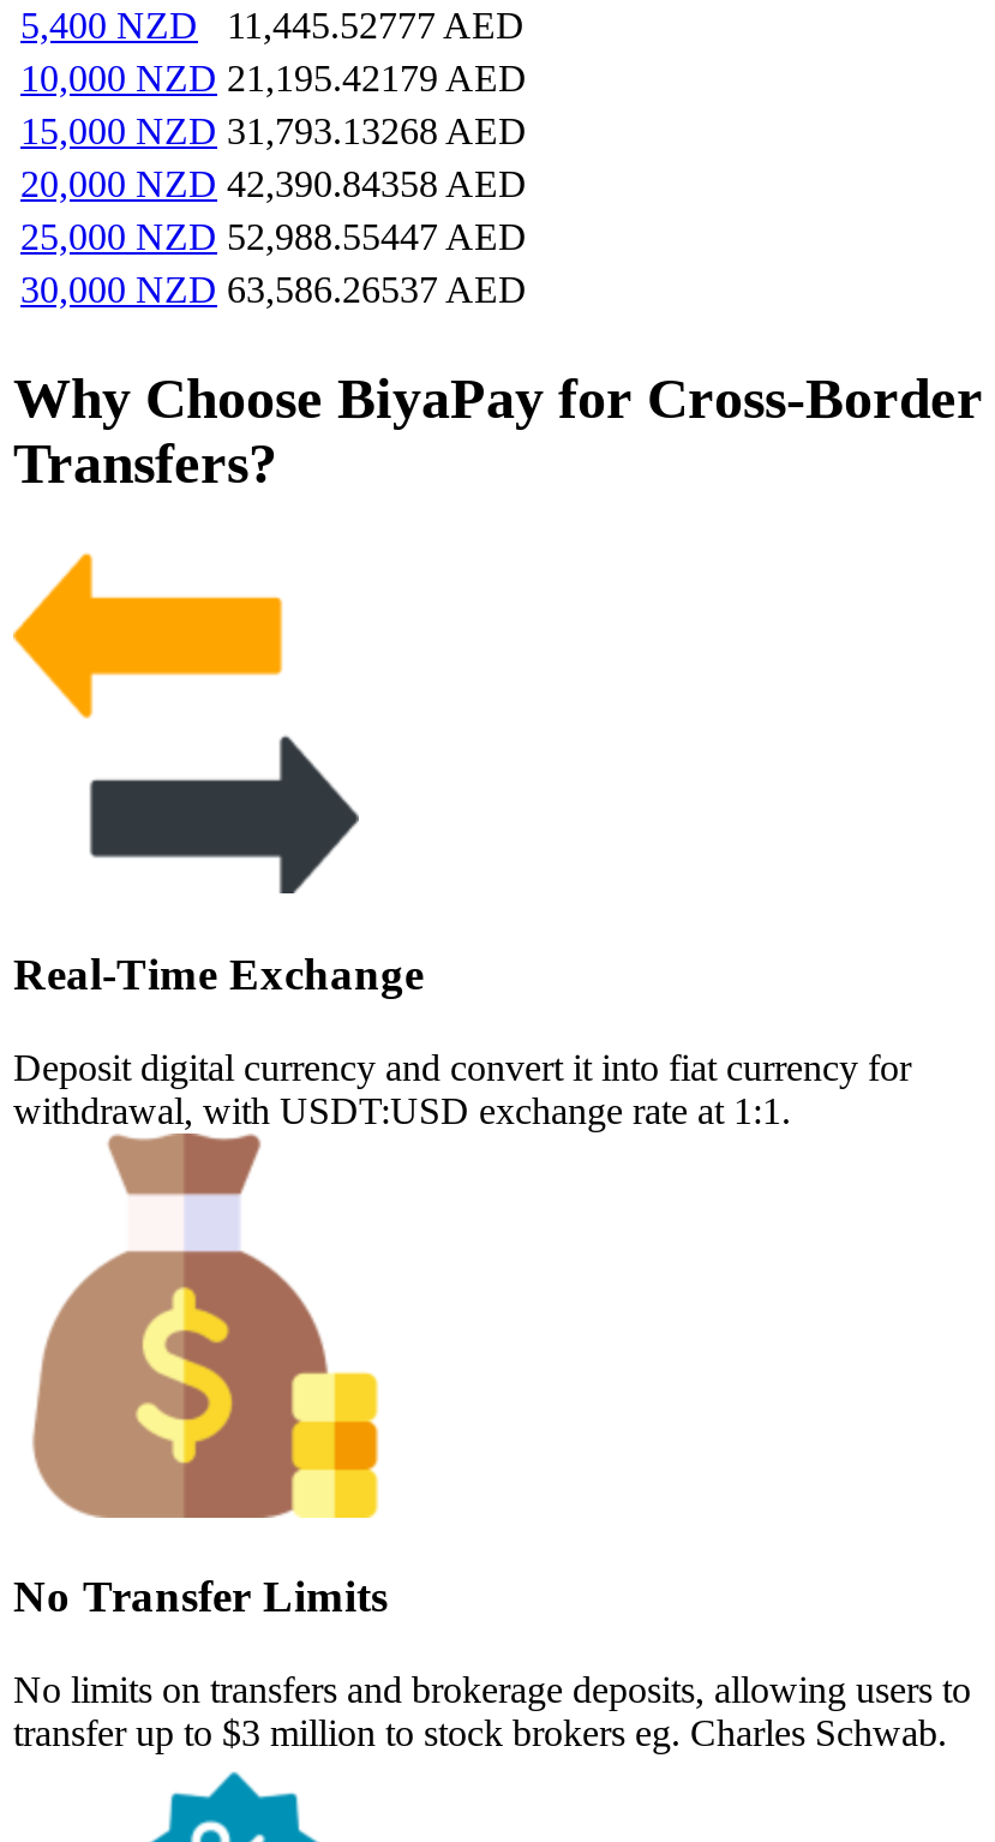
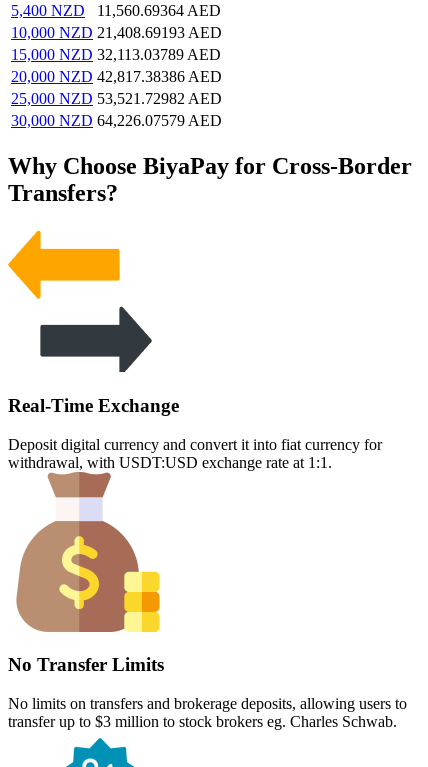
- 5,400 NZD 11,445.52777 AED
+ 5,400 NZD 11,560.69364 AED

- 10,000 NZD 21,195.42179 AED
+ 10,000 NZD 21,408.69193 AED

- 15,000 NZD 31,793.13268 AED
+ 15,000 NZD 32,113.03789 AED

- 20,000 NZD 42,390.84358 AED
+ 20,000 NZD 42,817.38386 AED

- 25,000 NZD 52,988.55447 AED
+ 25,000 NZD 53,521.72982 AED

- 30,000 NZD 63,586.26537 AED
+ 30,000 NZD 64,226.07579 AED
